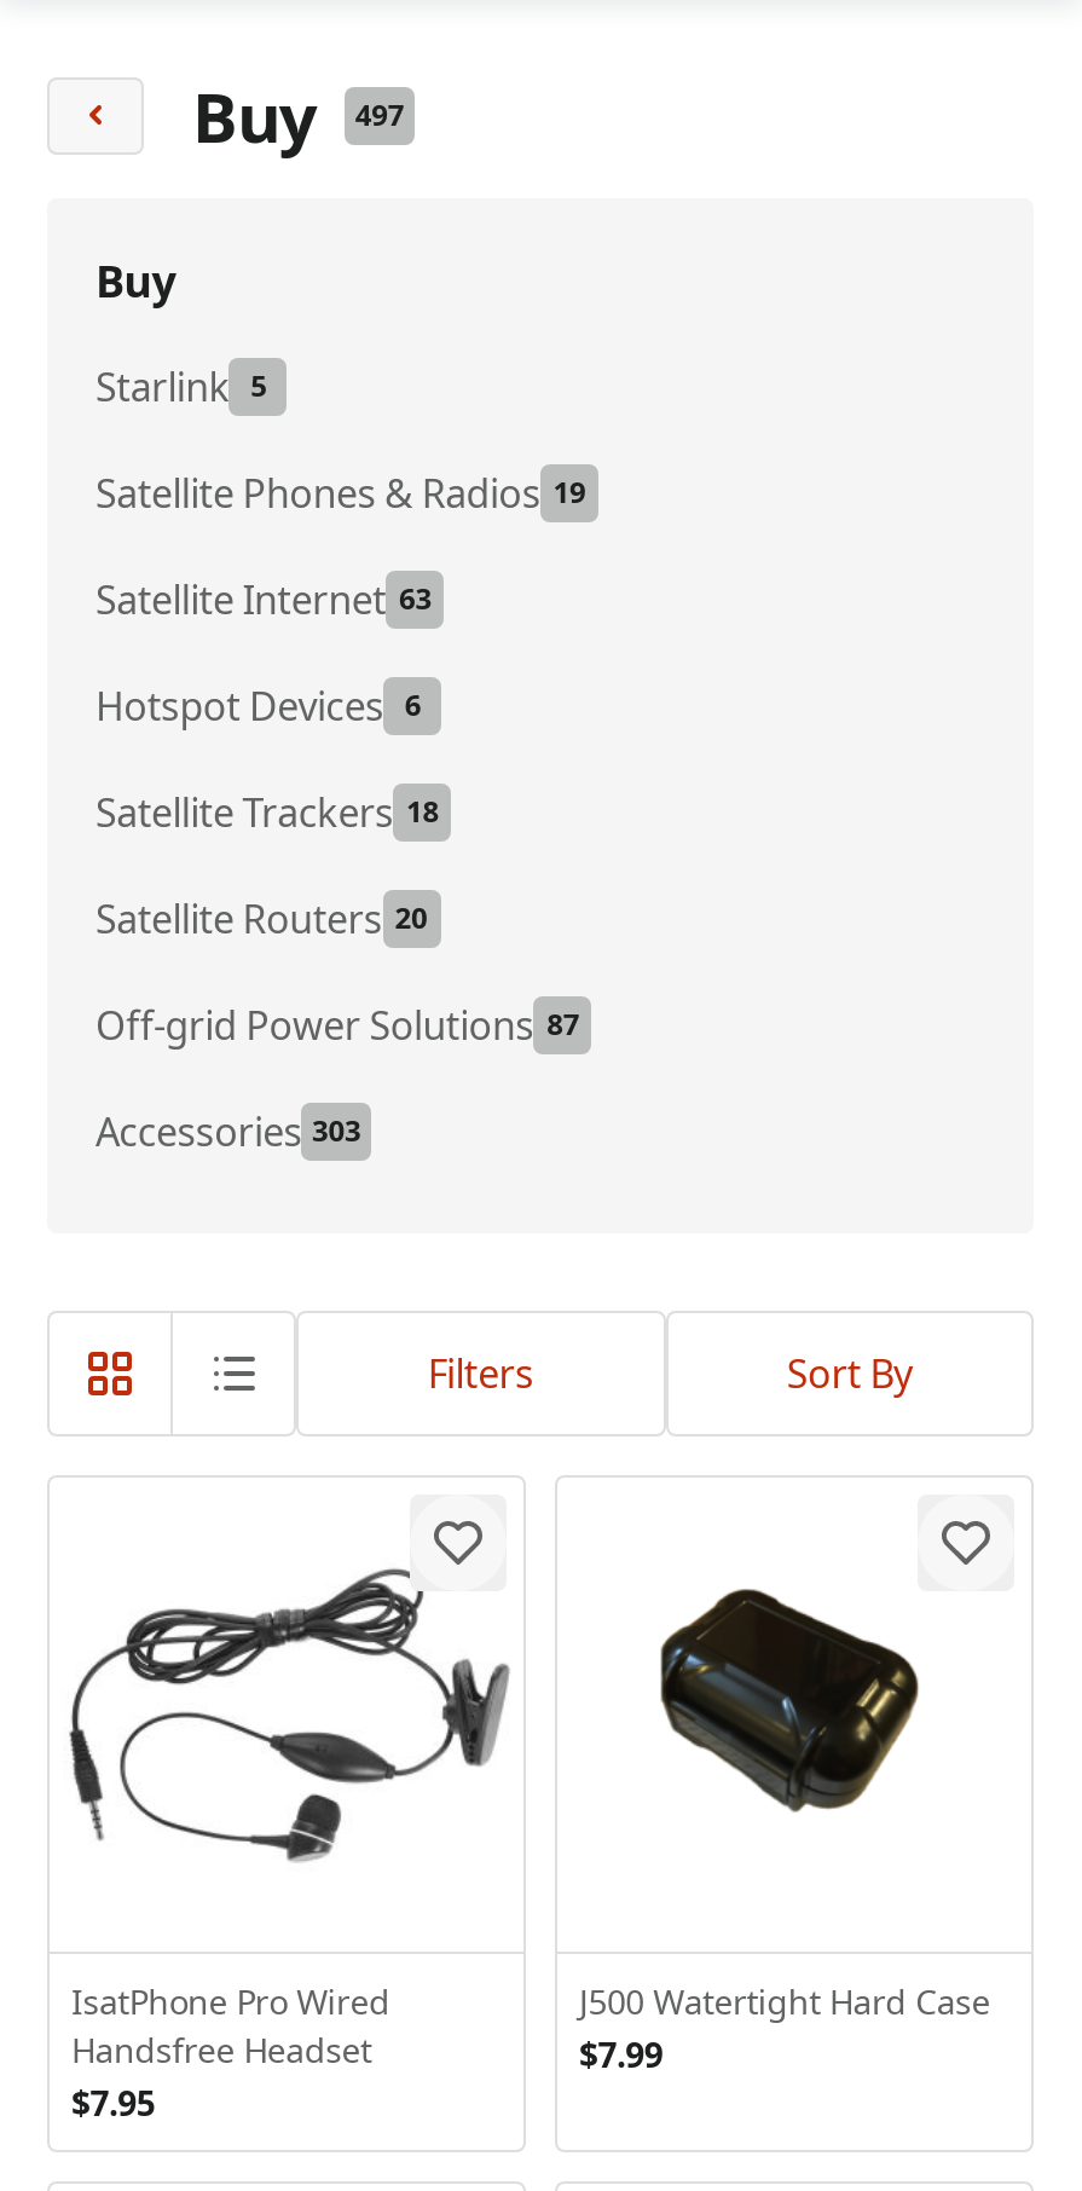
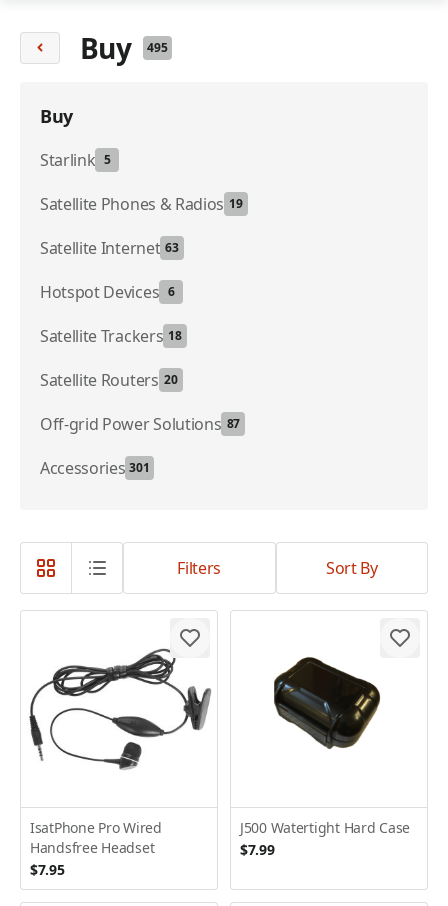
- Buy 497
+ Buy 495

- Accessories 303
+ Accessories 301
